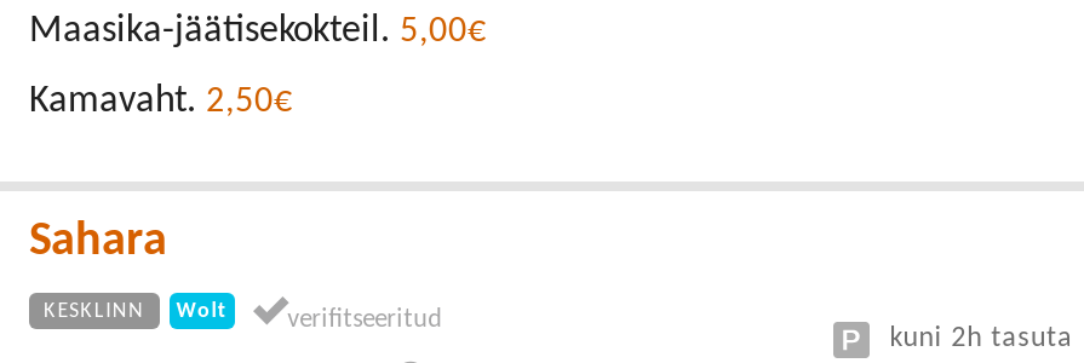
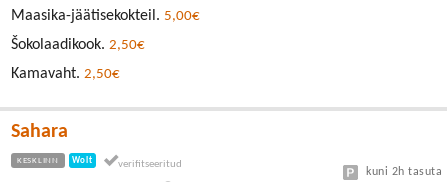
+ Šokolaadikook. 2,50€
